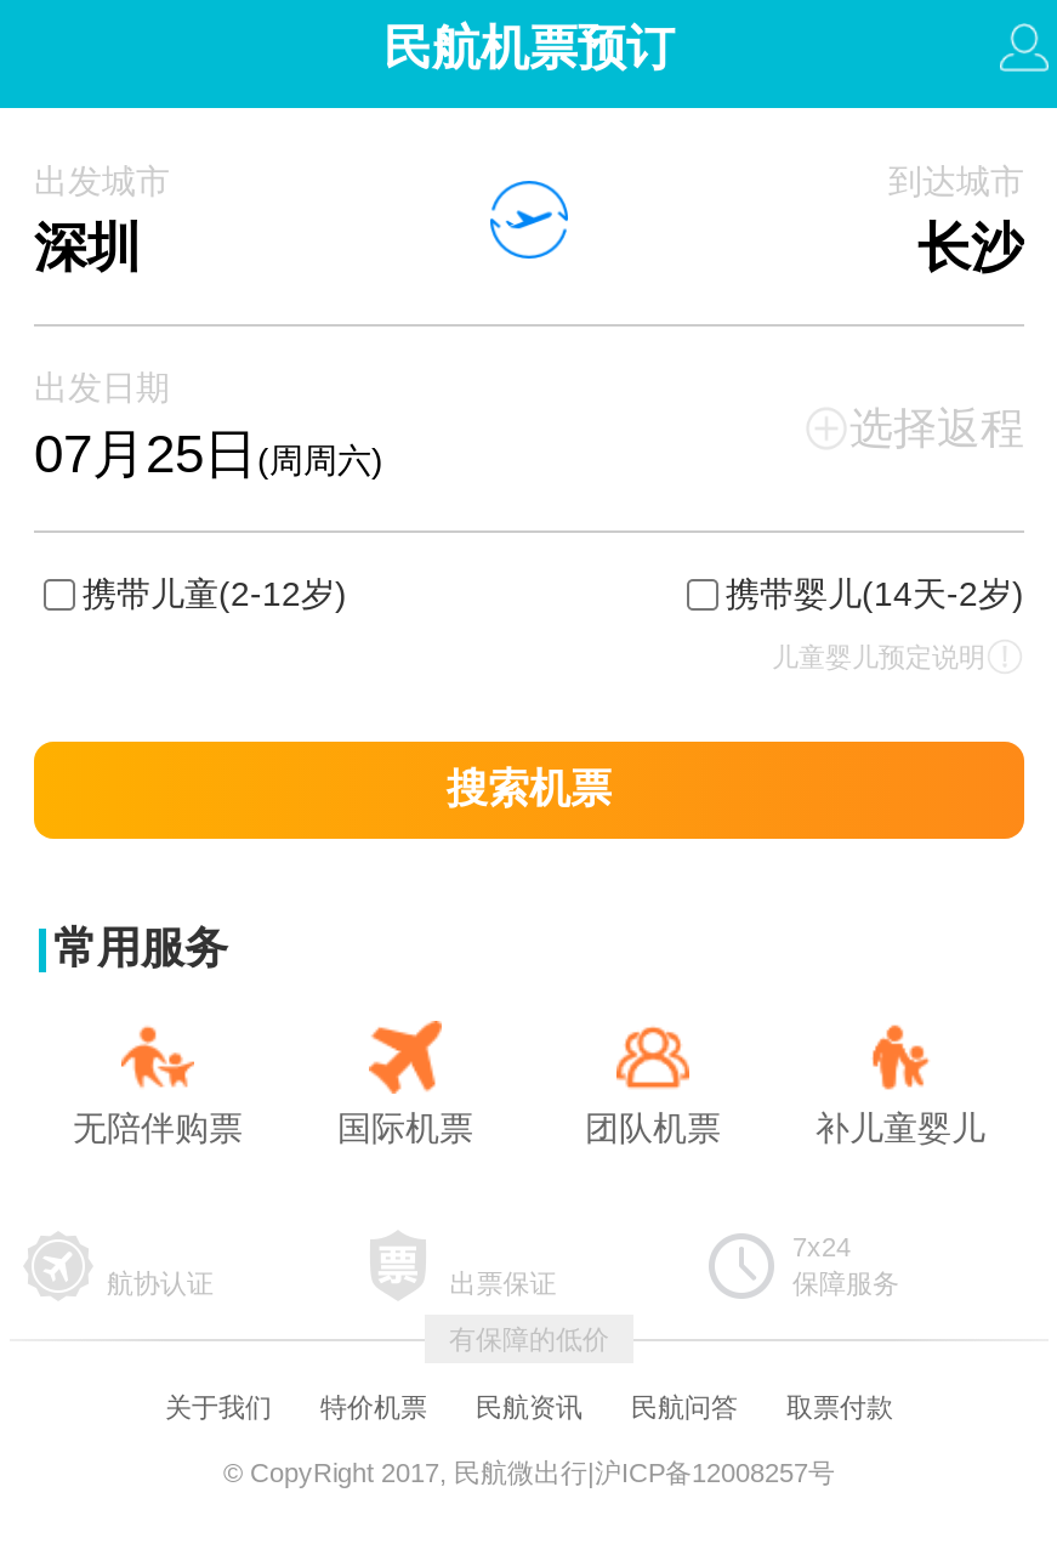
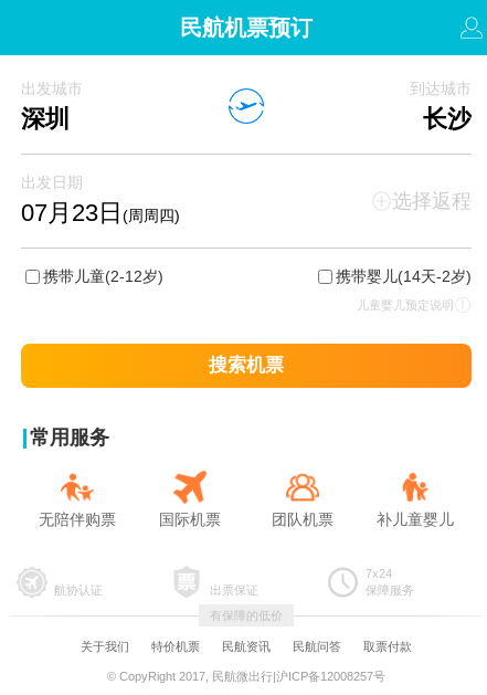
- 07月25日(周周六)
+ 07月23日(周周四)
